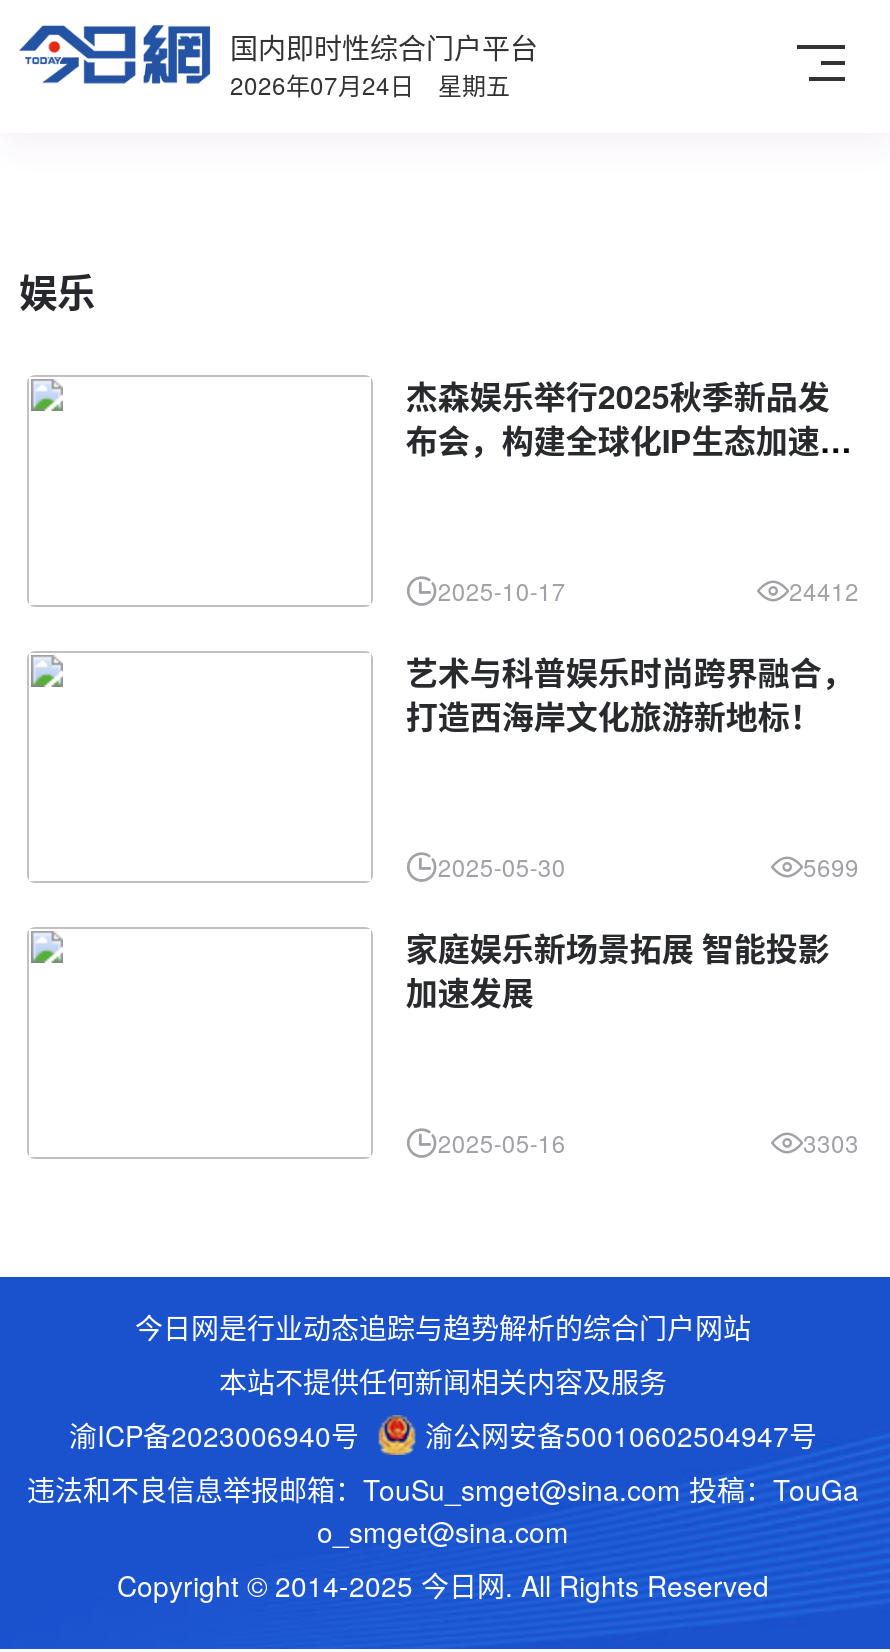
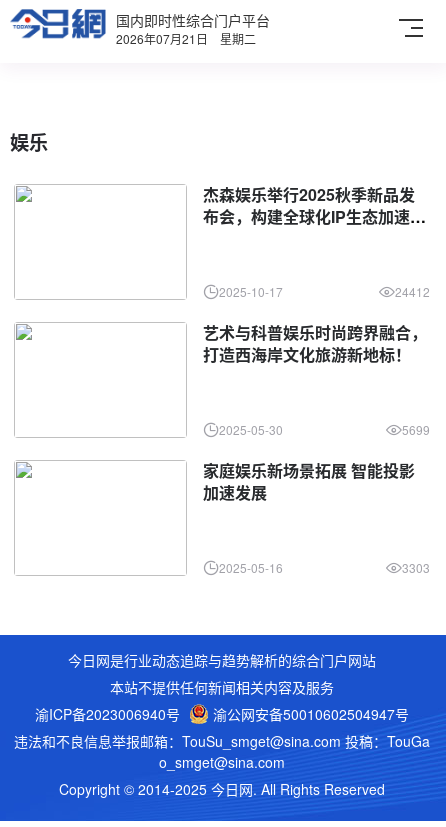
- 2026年07月24日 星期五
+ 2026年07月21日 星期二
